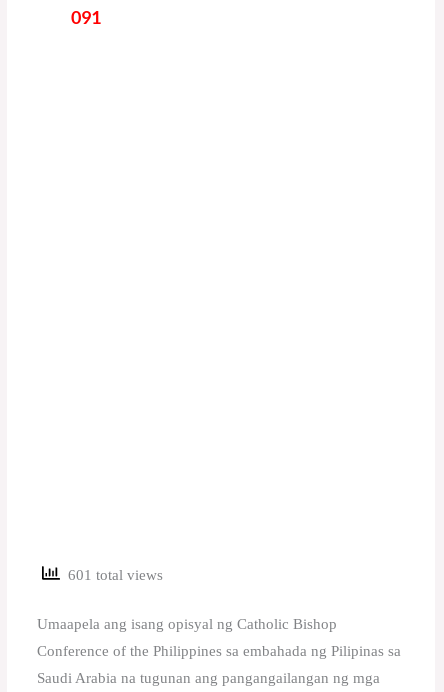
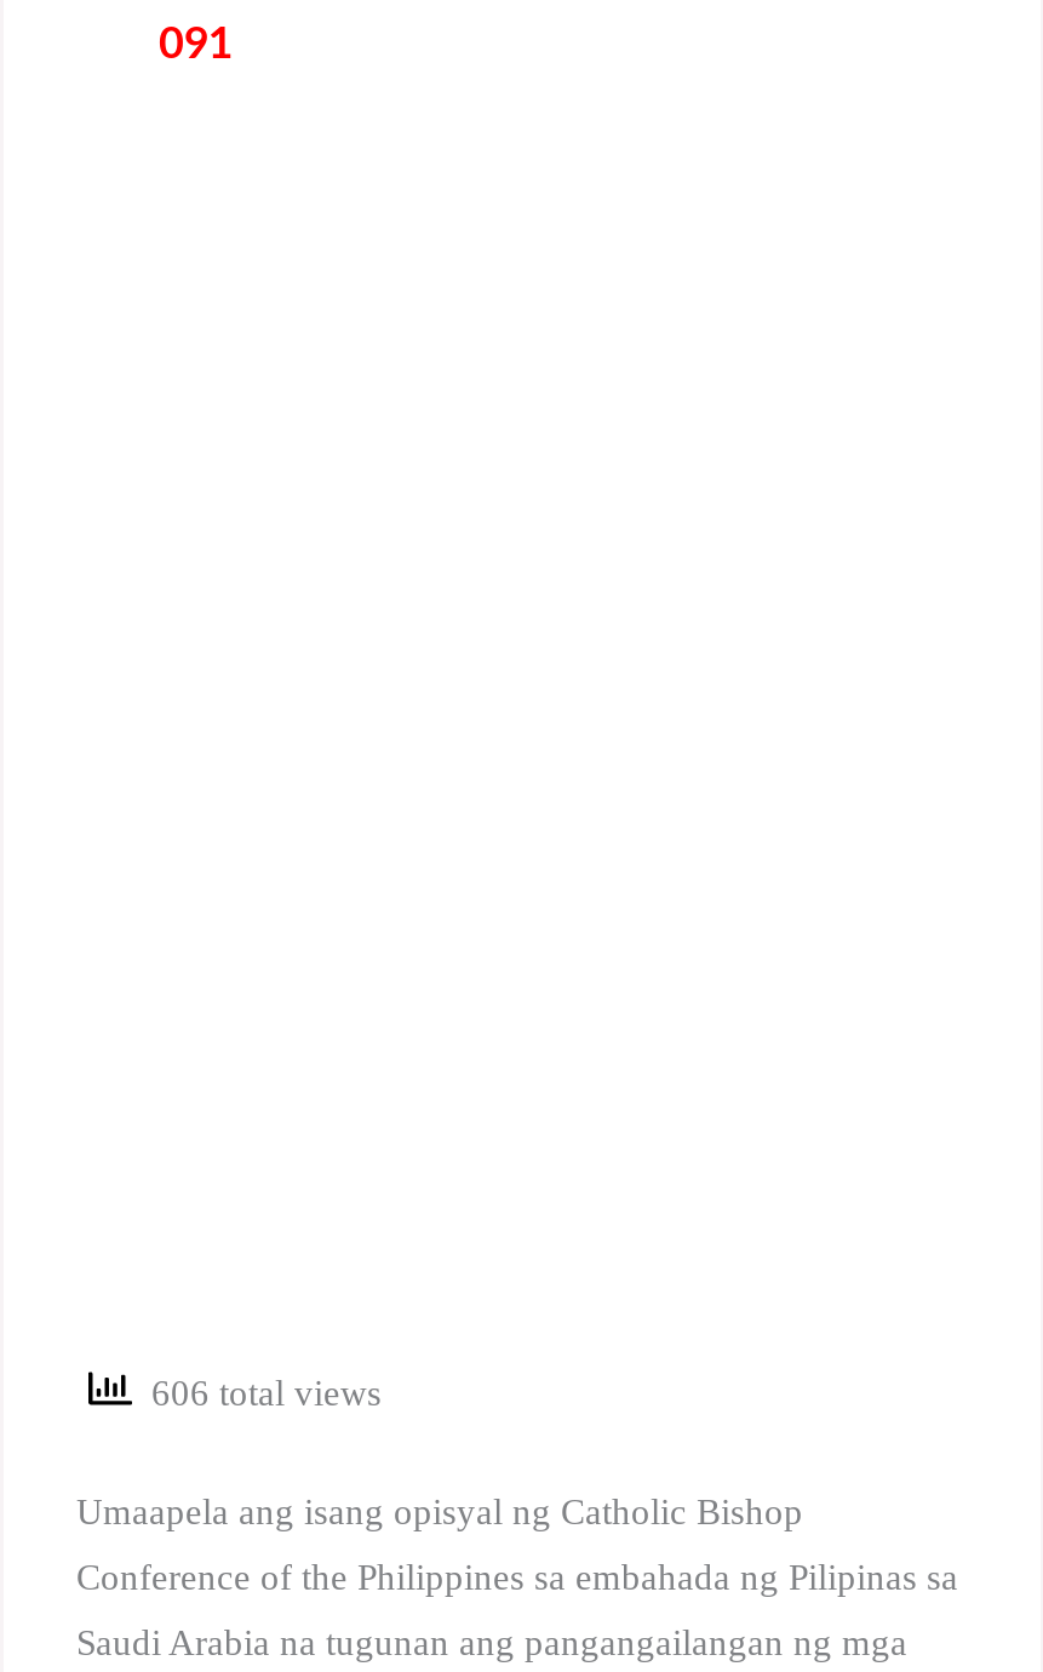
- 601 total views
+ 606 total views
